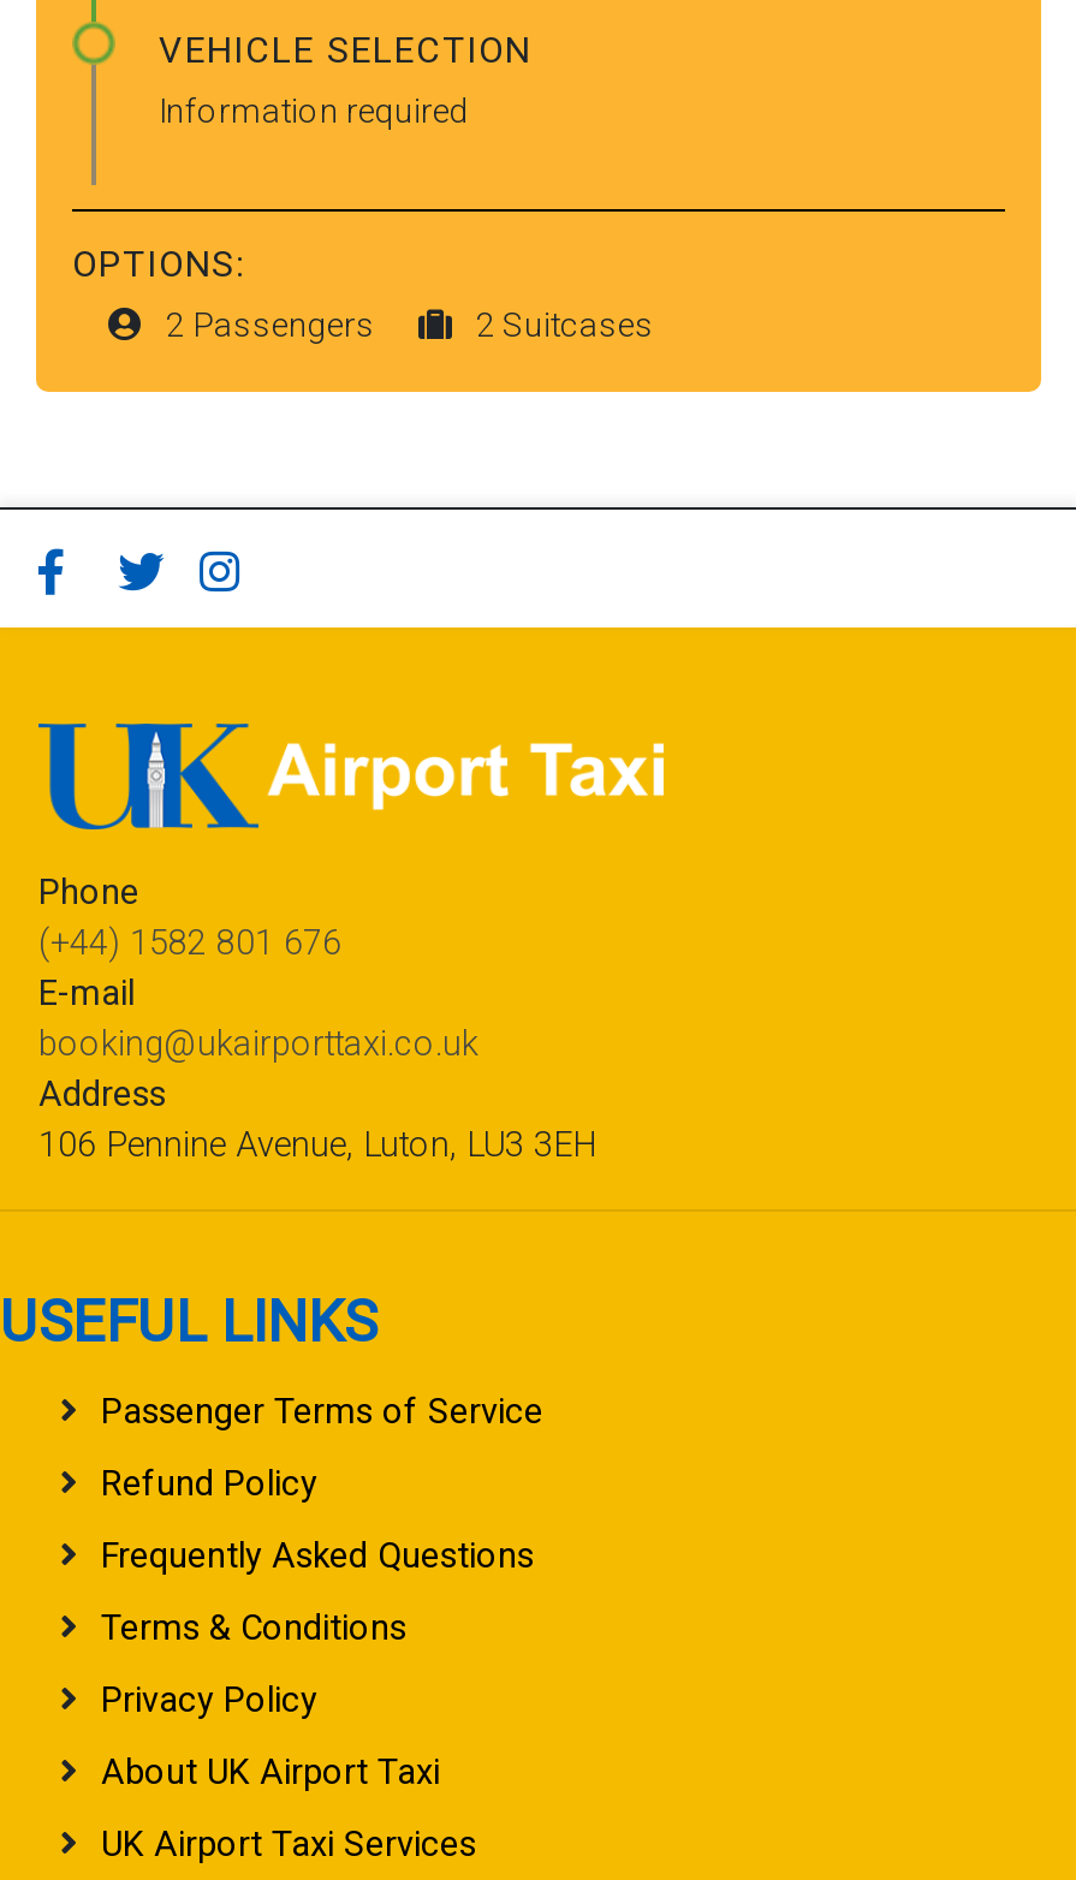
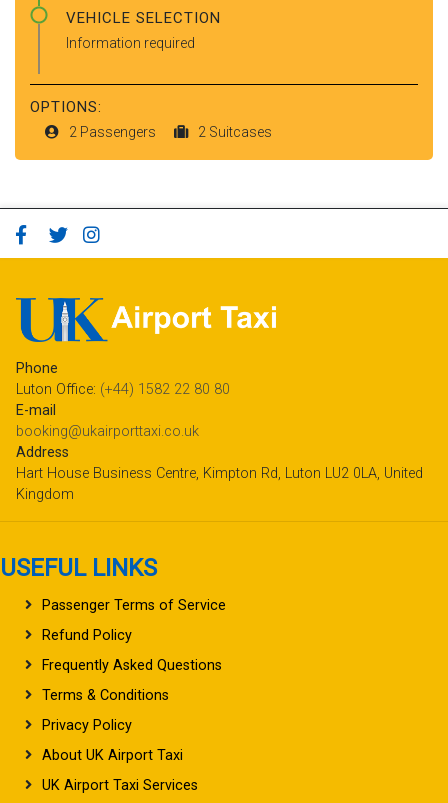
- (+44) 1582 801 676
+ Luton Office: (+44) 1582 22 80 80

- 106 Pennine Avenue, Luton, LU3 3EH
+ Hart House Business Centre, Kimpton Rd, Luton LU2 0LA, United
+ Kingdom
